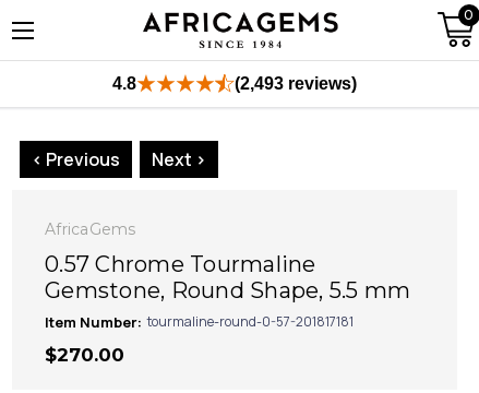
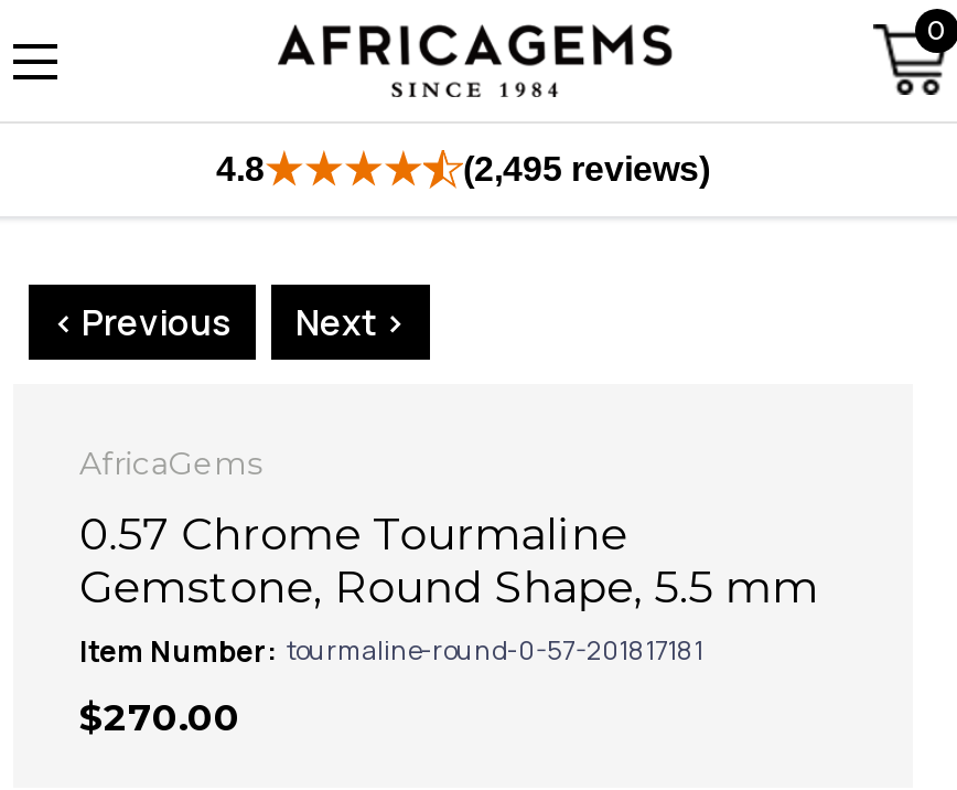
- (2,493 reviews)
+ (2,495 reviews)
